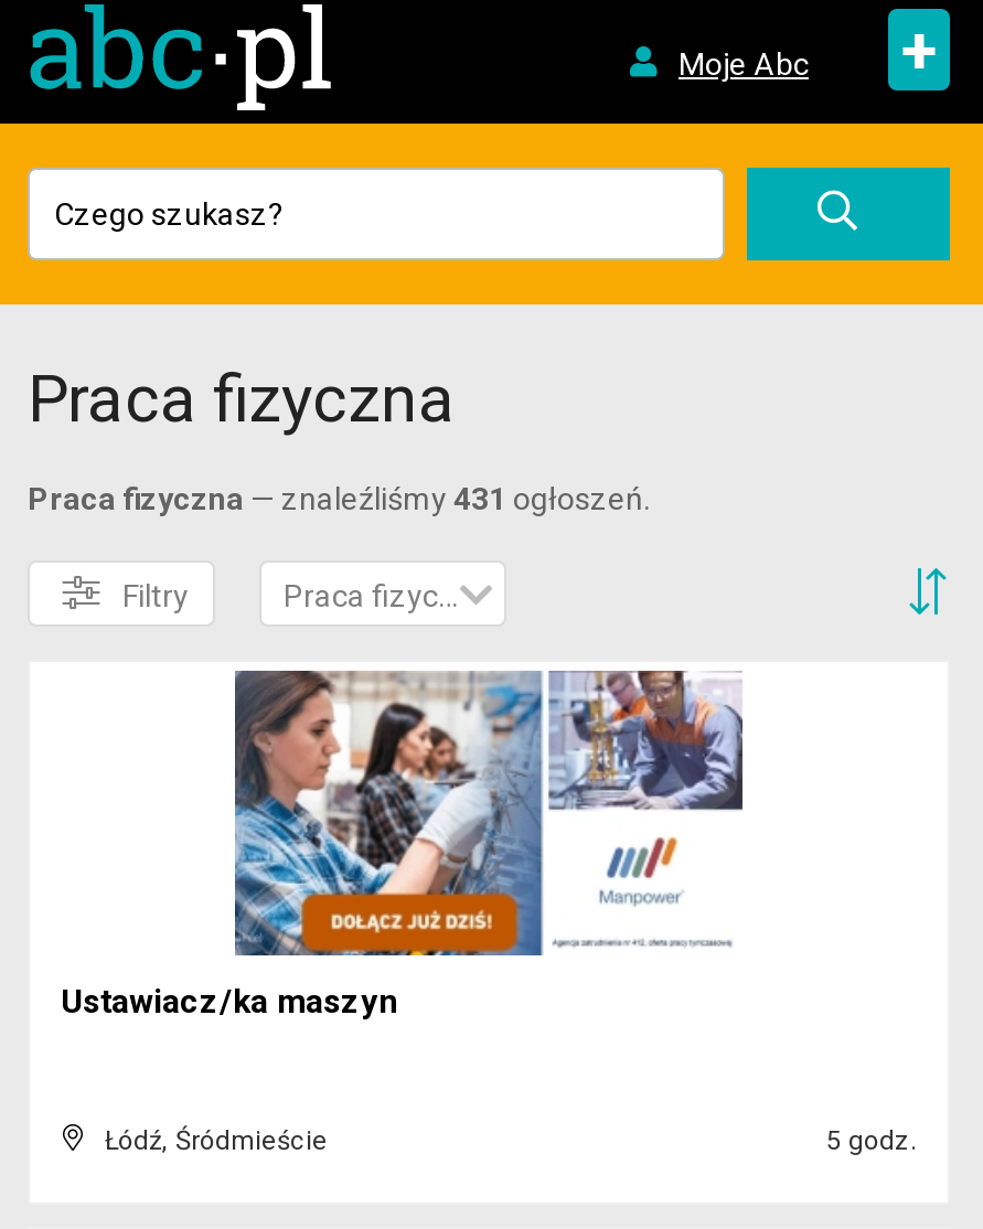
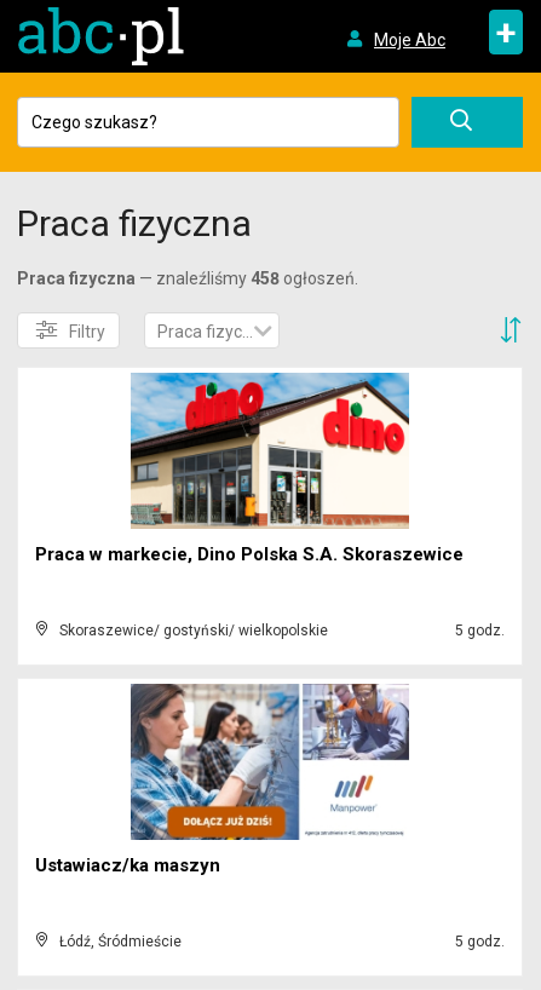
- Praca fizyczna — znaleźliśmy 431 ogłoszeń.
+ Praca fizyczna — znaleźliśmy 458 ogłoszeń.

+ [image]
+ Praca w markecie, Dino Polska S.A. Skoraszewice

+ Skoraszewice/ gostyński/ wielkopolskie
+ 5 godz.
